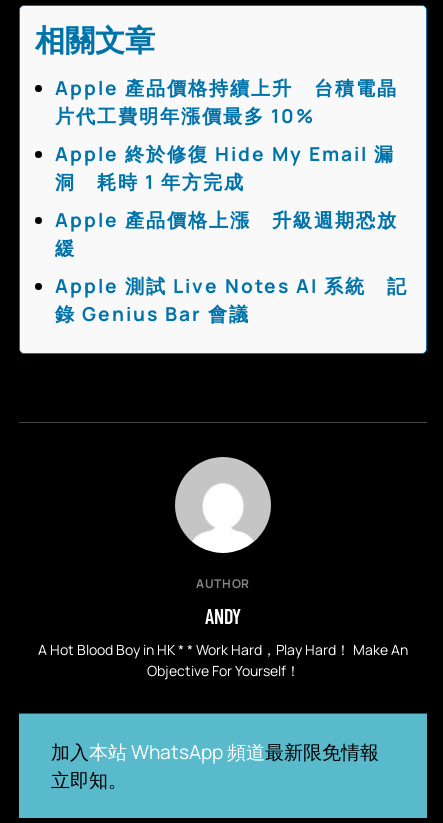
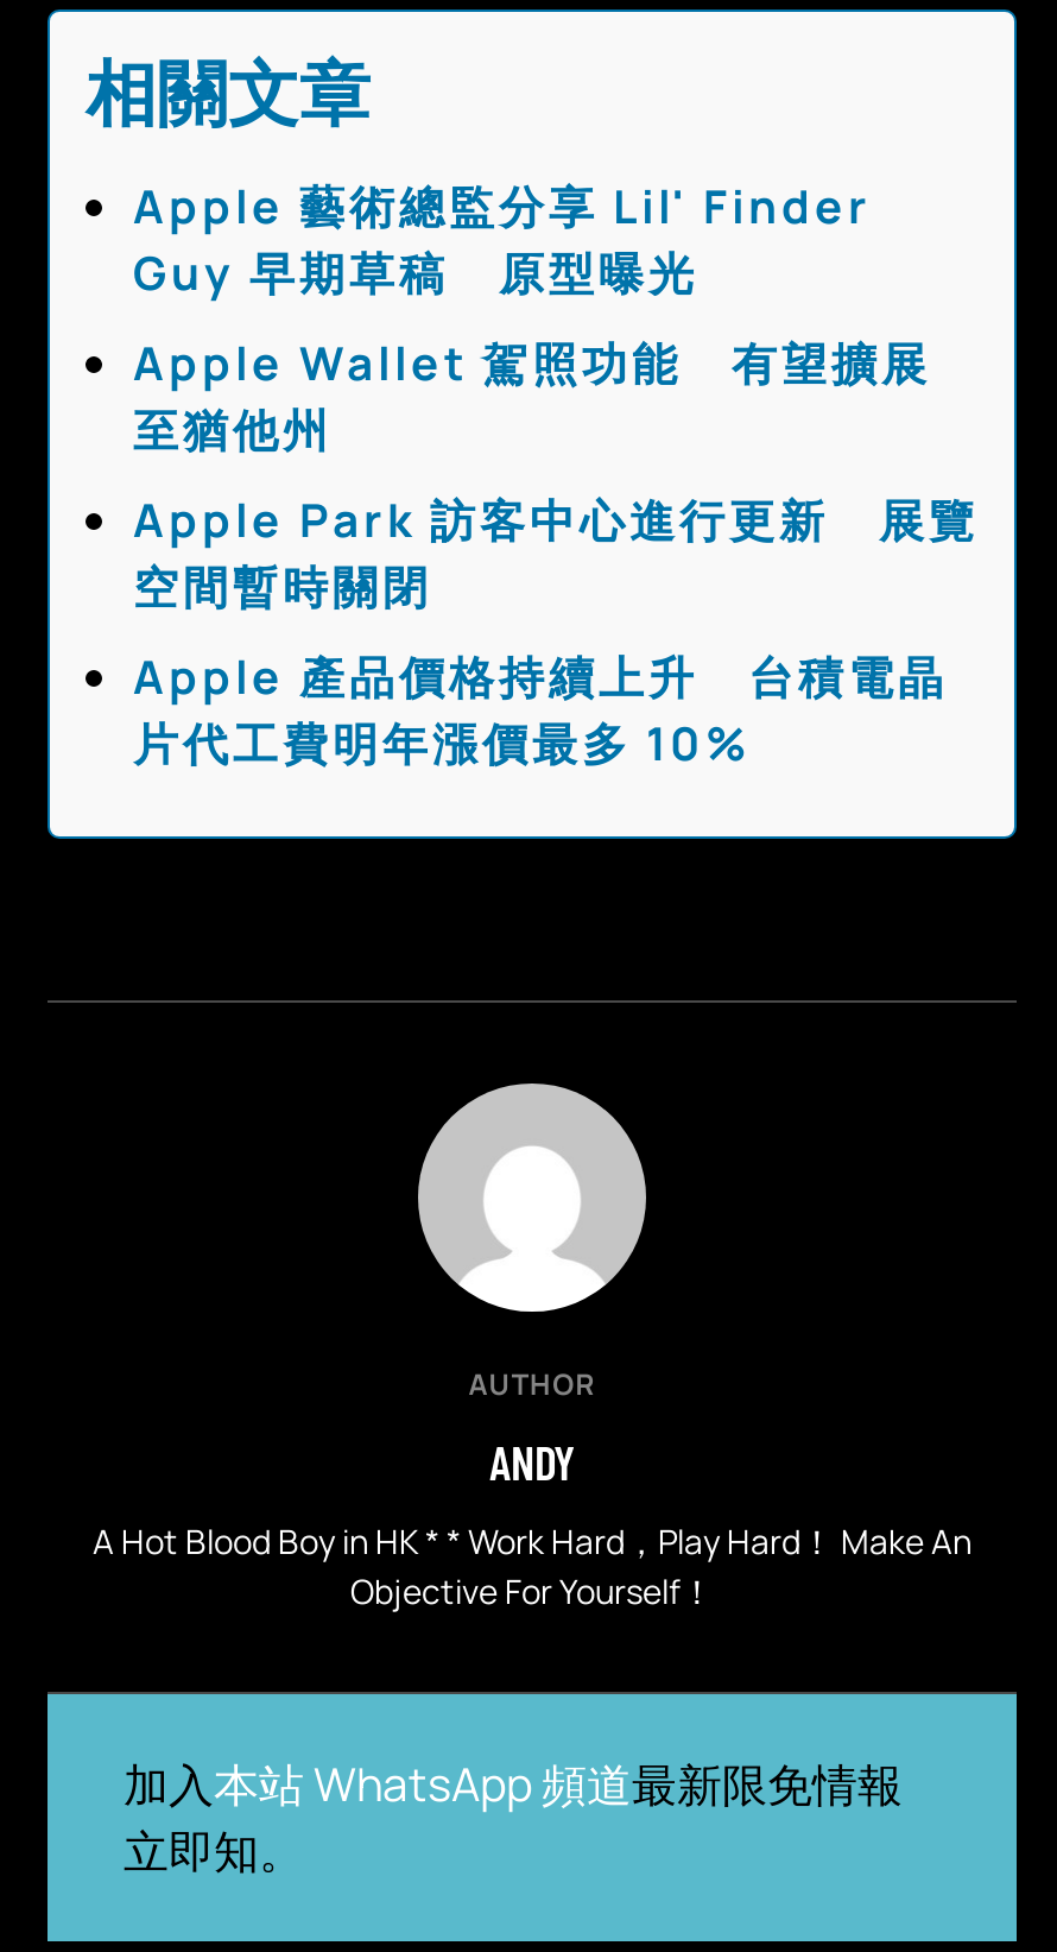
+ Apple 藝術總監分享 Lil' Finder
+ Guy 早期草稿 原型曝光
+ Apple Wallet 駕照功能 有望擴展
+ 至猶他州
+ Apple Park 訪客中心進行更新 展覽
+ 空間暫時關閉

moved down: Apple 產品價格持續上升 台積電晶 | 片代工費明年漲價最多 10%

- Apple 終於修復 Hide My Email 漏
- 洞 耗時 1 年方完成
- Apple 產品價格上漲 升級週期恐放
- 緩
- Apple 測試 Live Notes AI 系統 記
- 錄 Genius Bar 會議
